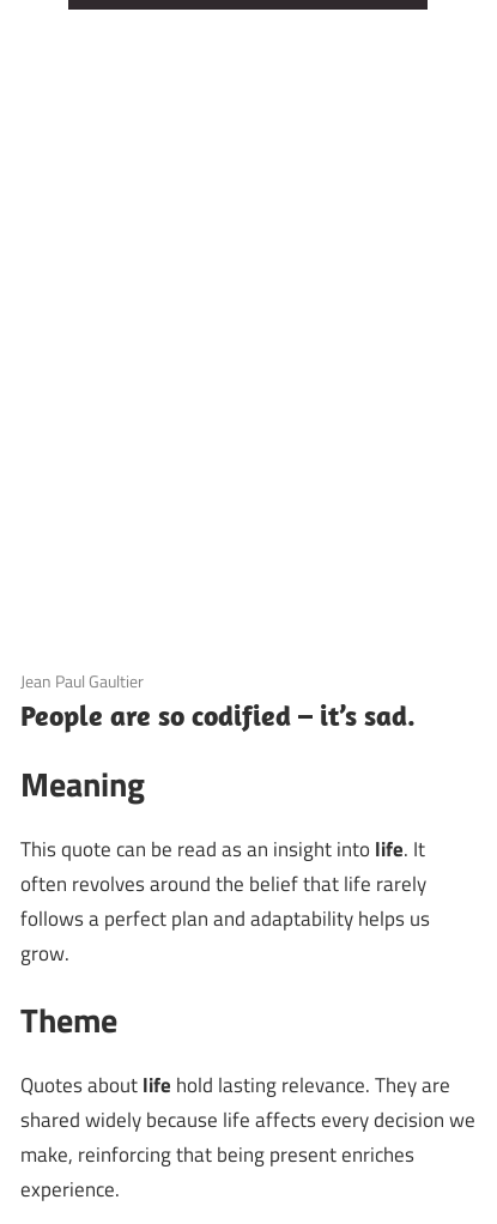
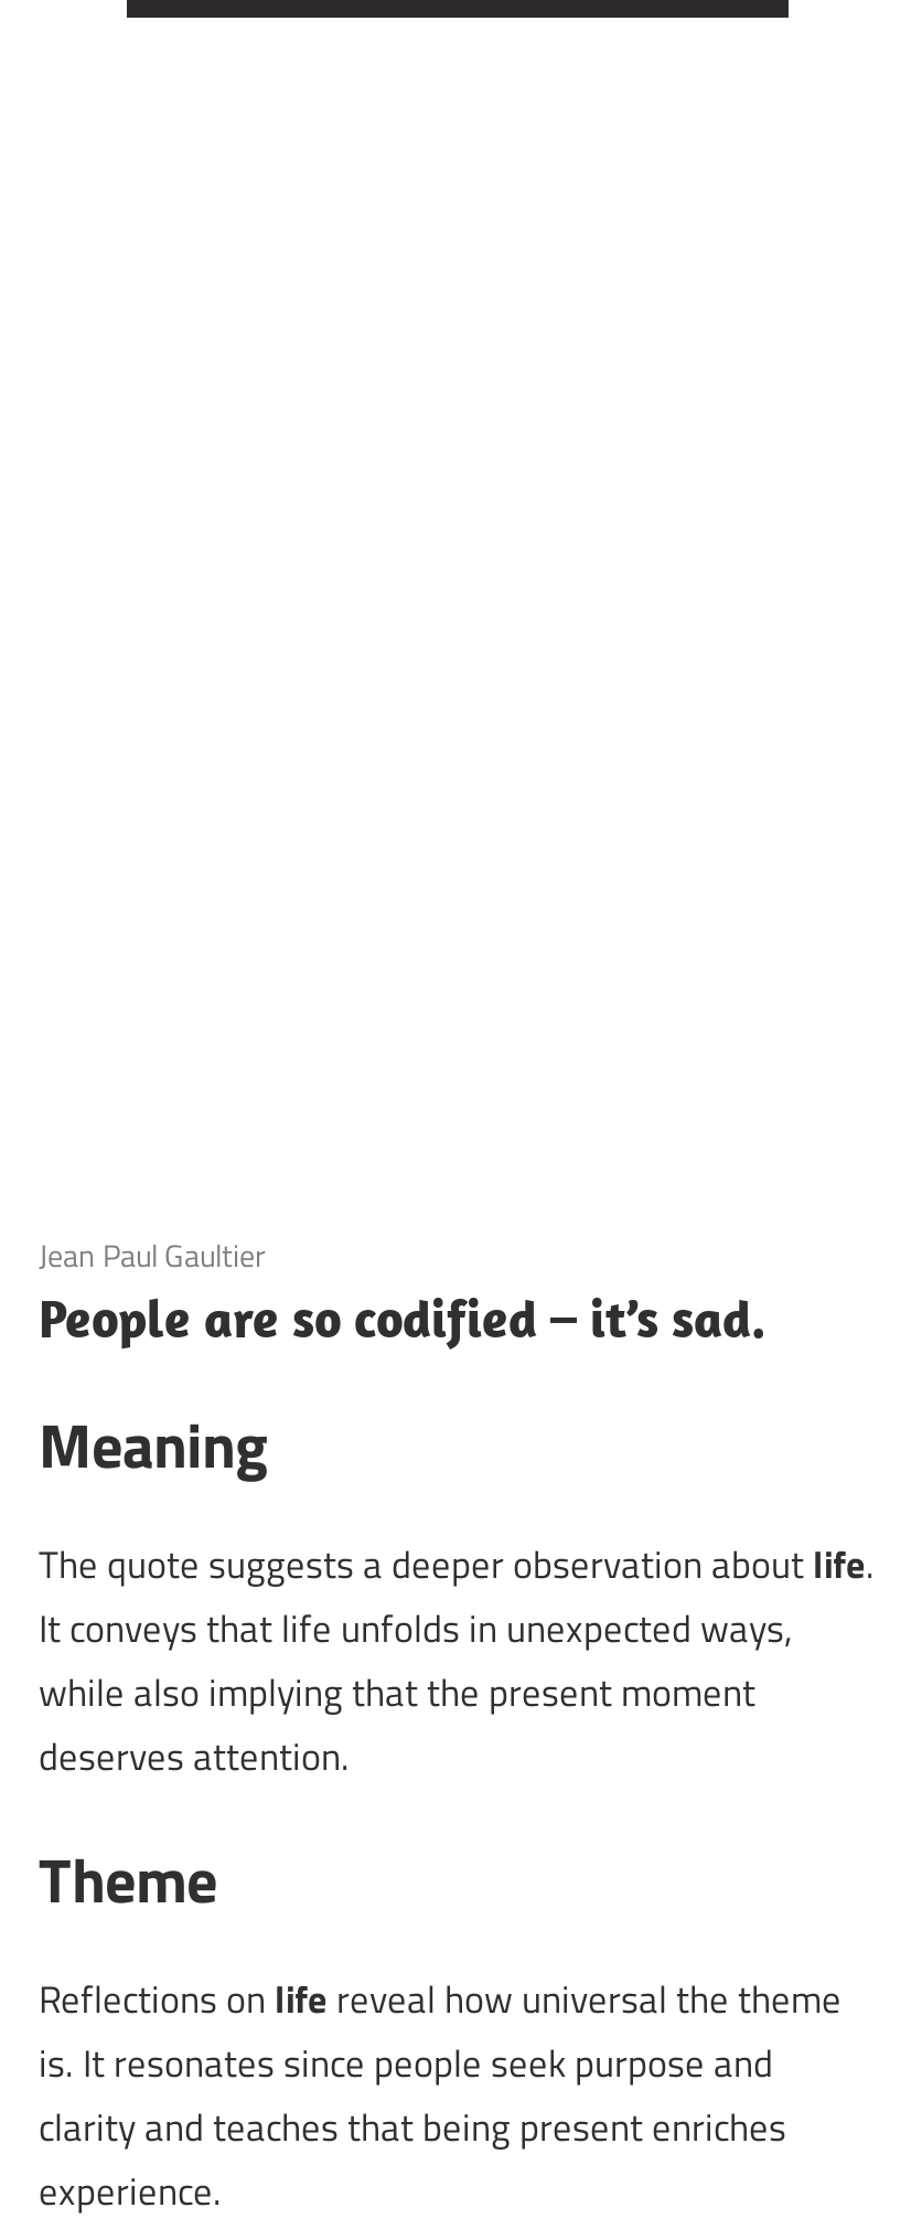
- This quote can be read as an insight into life. It
- often revolves around the belief that life rarely
- follows a perfect plan and adaptability helps us
- grow.
+ The quote suggests a deeper observation about life.
+ It conveys that life unfolds in unexpected ways,
+ while also implying that the present moment
+ deserves attention.

- Quotes about life hold lasting relevance. They are
- shared widely because life affects every decision we
- make, reinforcing that being present enriches
+ Reflections on life reveal how universal the theme
+ is. It resonates since people seek purpose and
+ clarity and teaches that being present enriches
